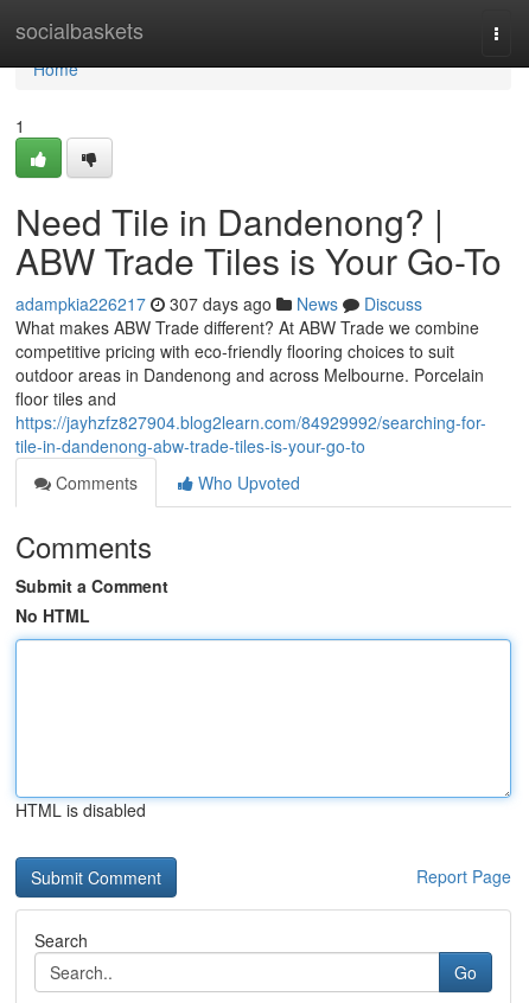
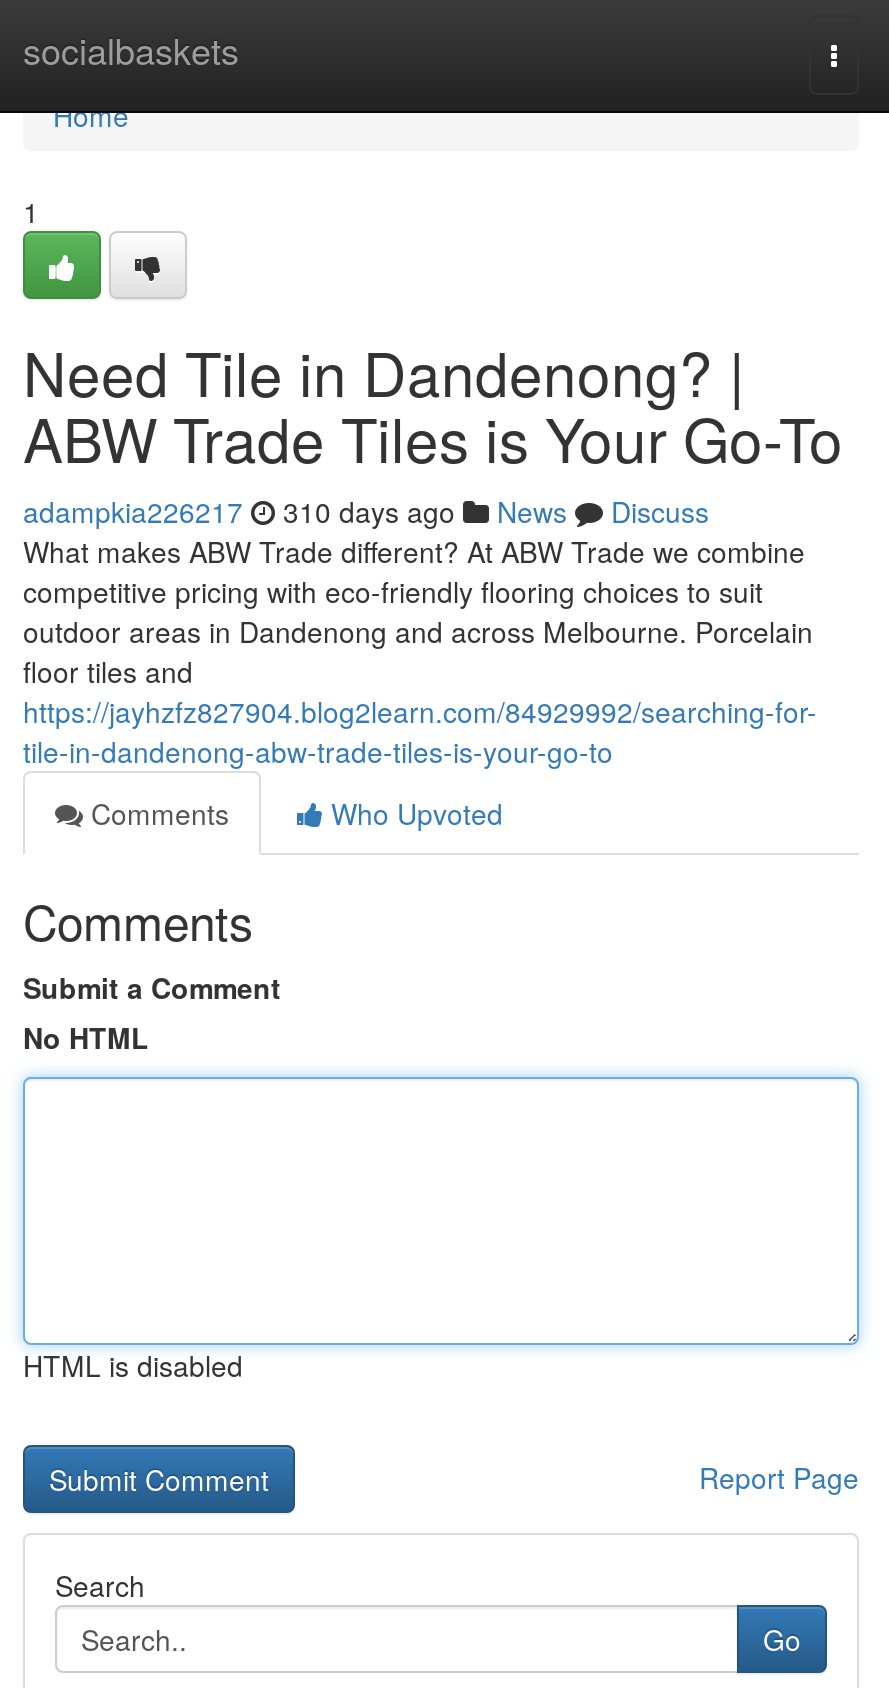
- adampkia226217 307 days ago News Discuss
+ adampkia226217 310 days ago News Discuss
